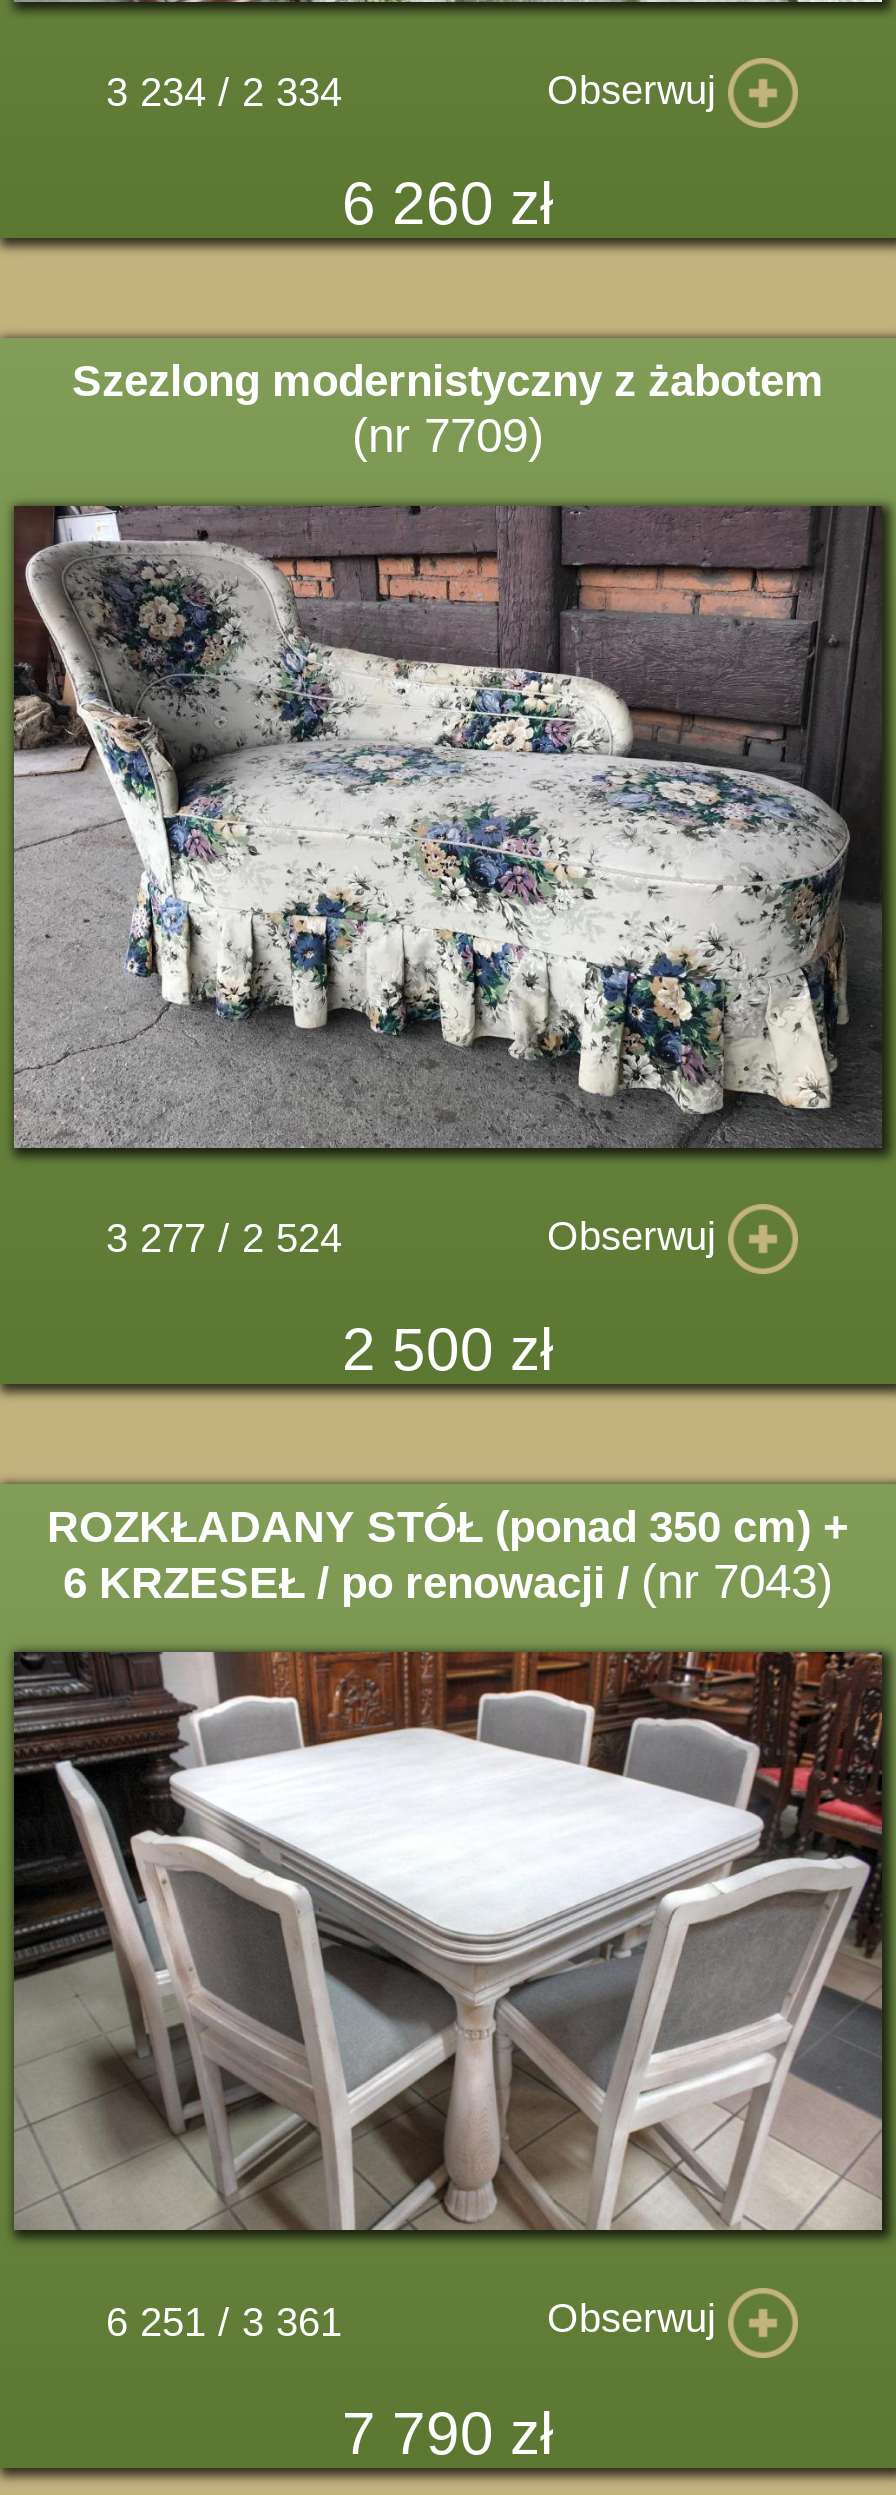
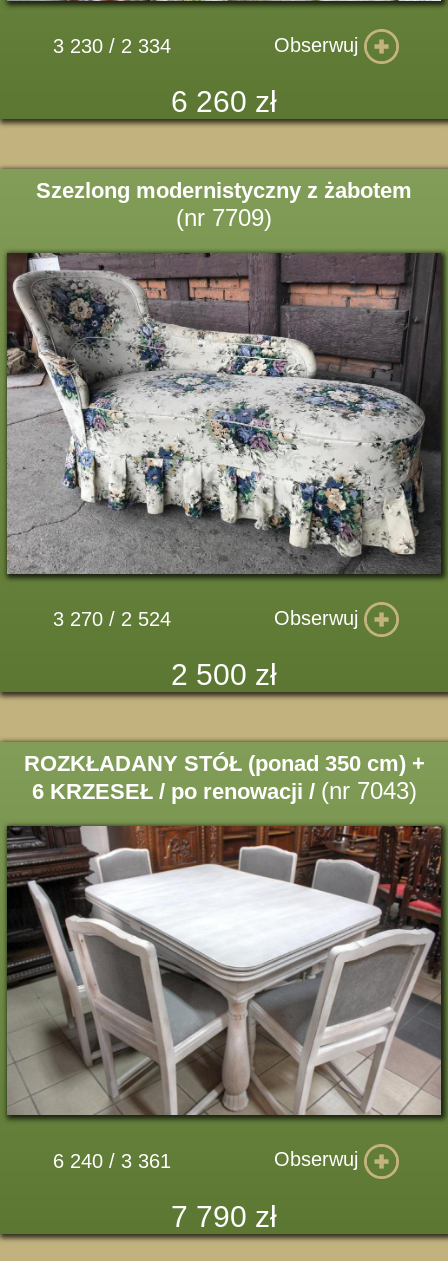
- 3 234 / 2 334
+ 3 230 / 2 334

- 3 277 / 2 524
+ 3 270 / 2 524

- 6 251 / 3 361
+ 6 240 / 3 361
